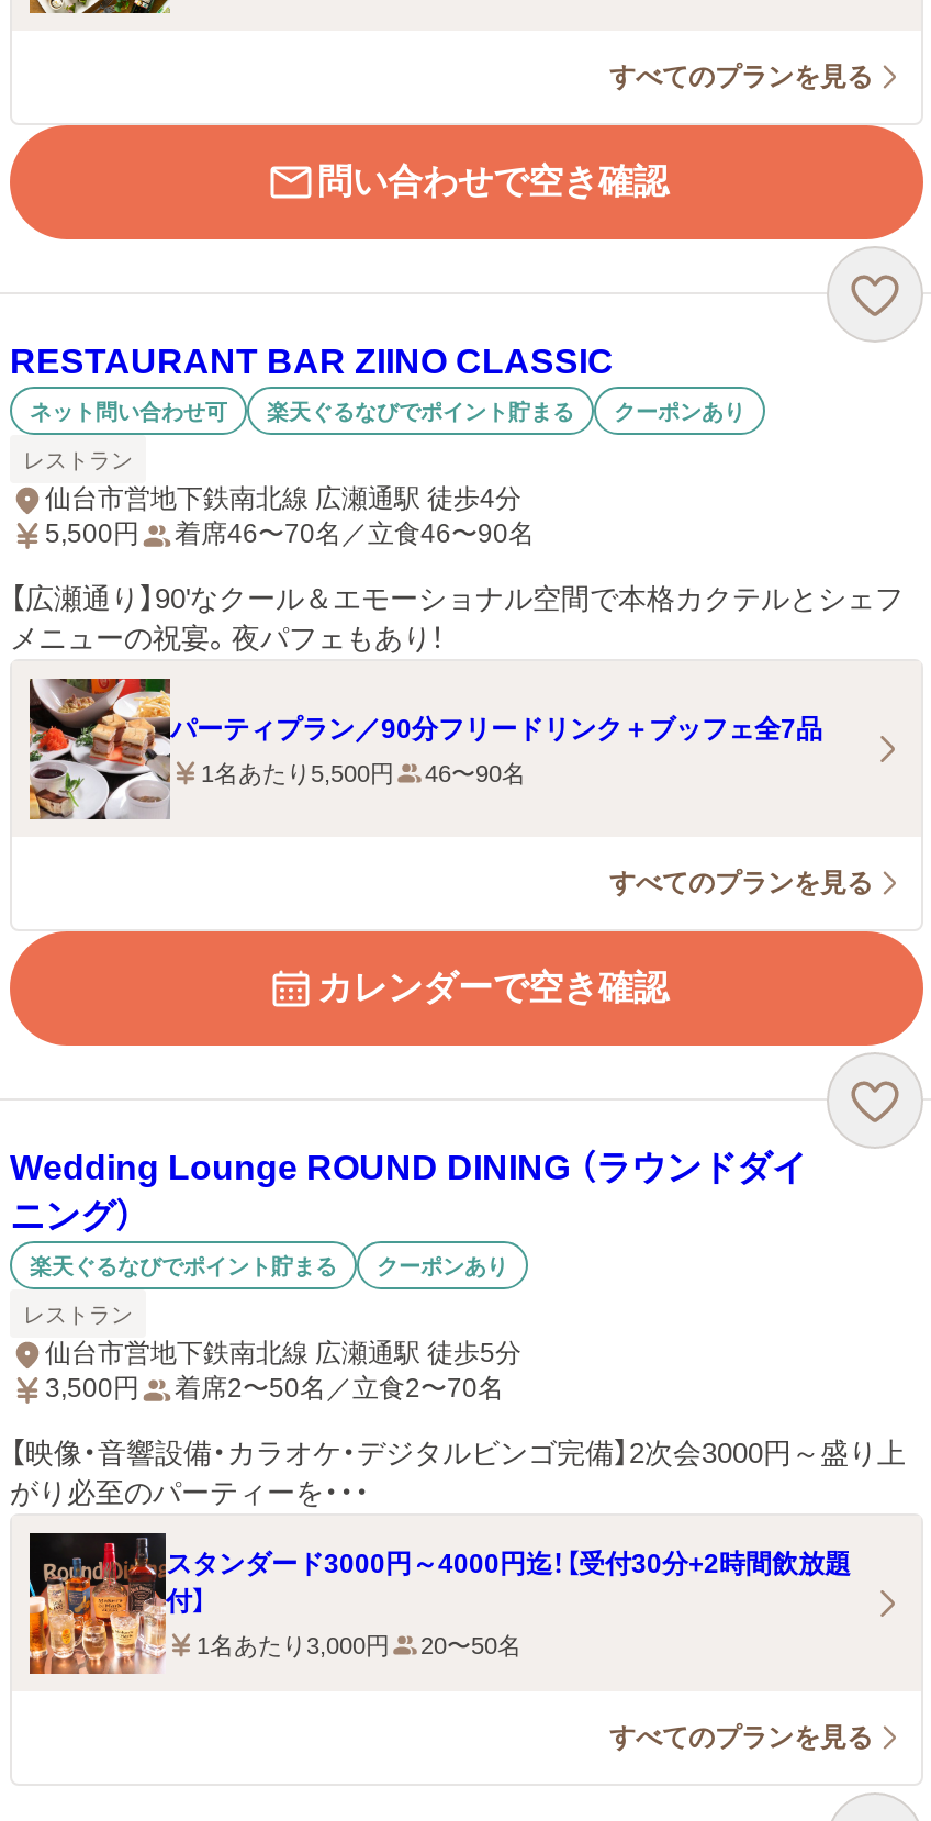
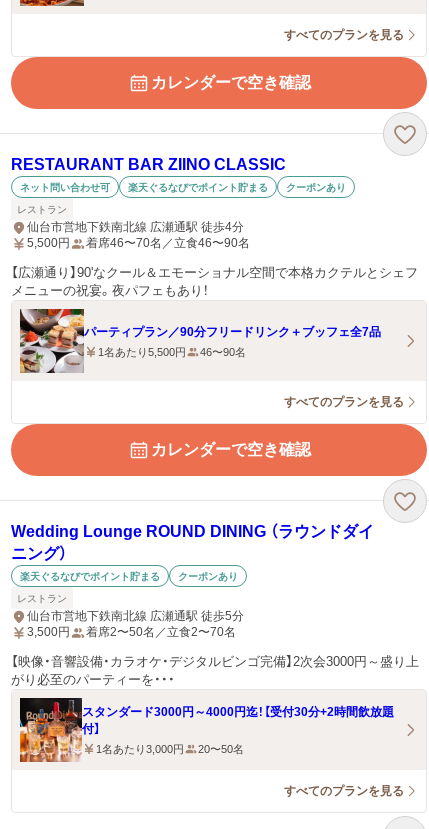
- 問い合わせで空き確認
+ カレンダーで空き確認
